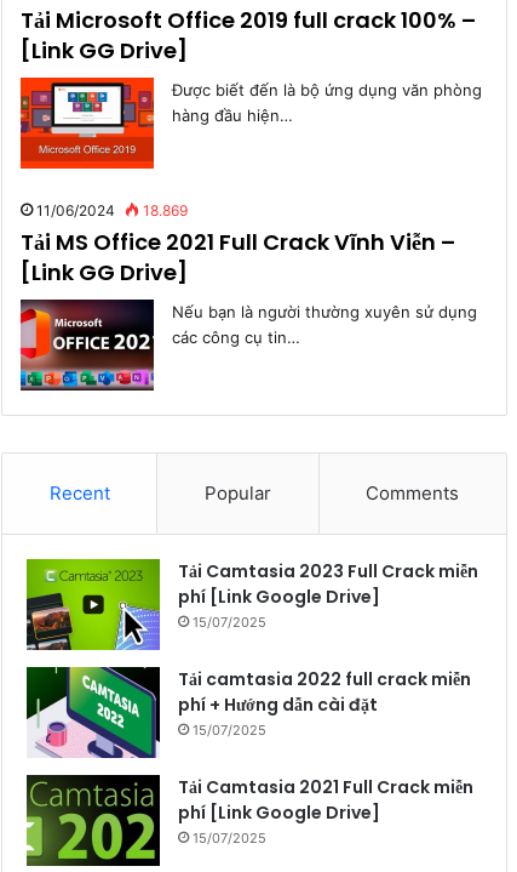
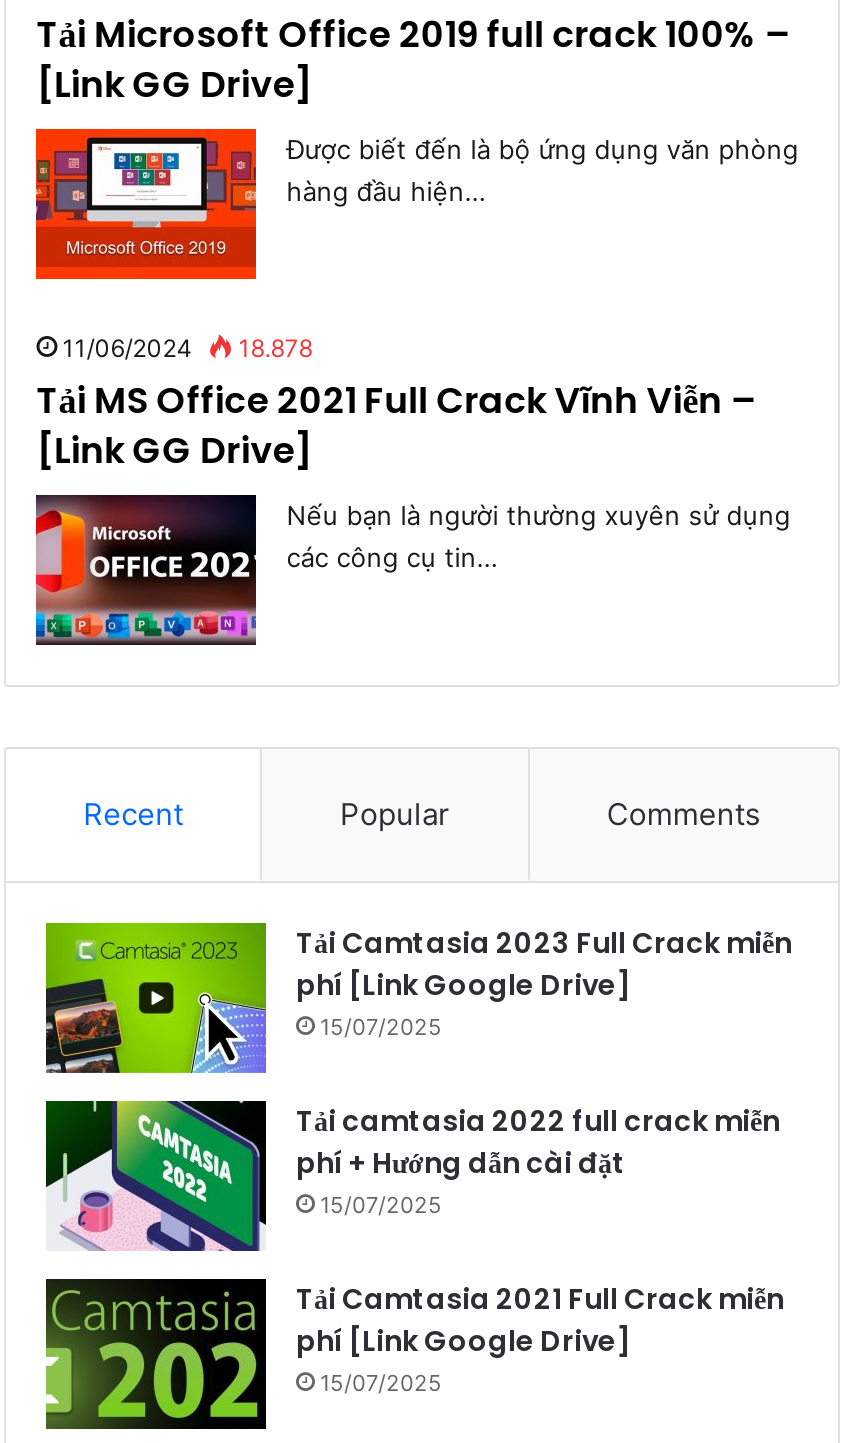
- 11/06/2024 18.869
+ 11/06/2024 18.878
